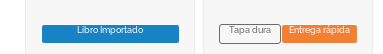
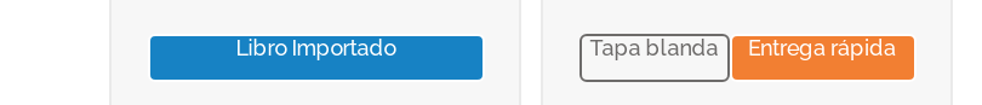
- Tapa dura
+ Tapa blanda
